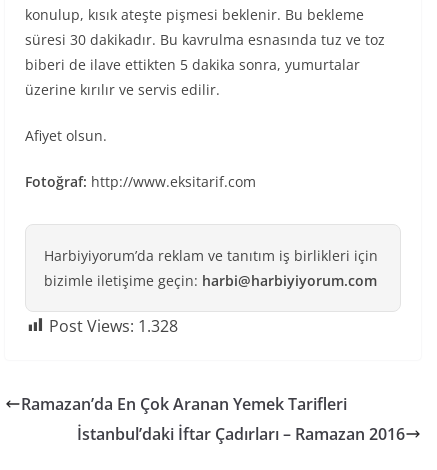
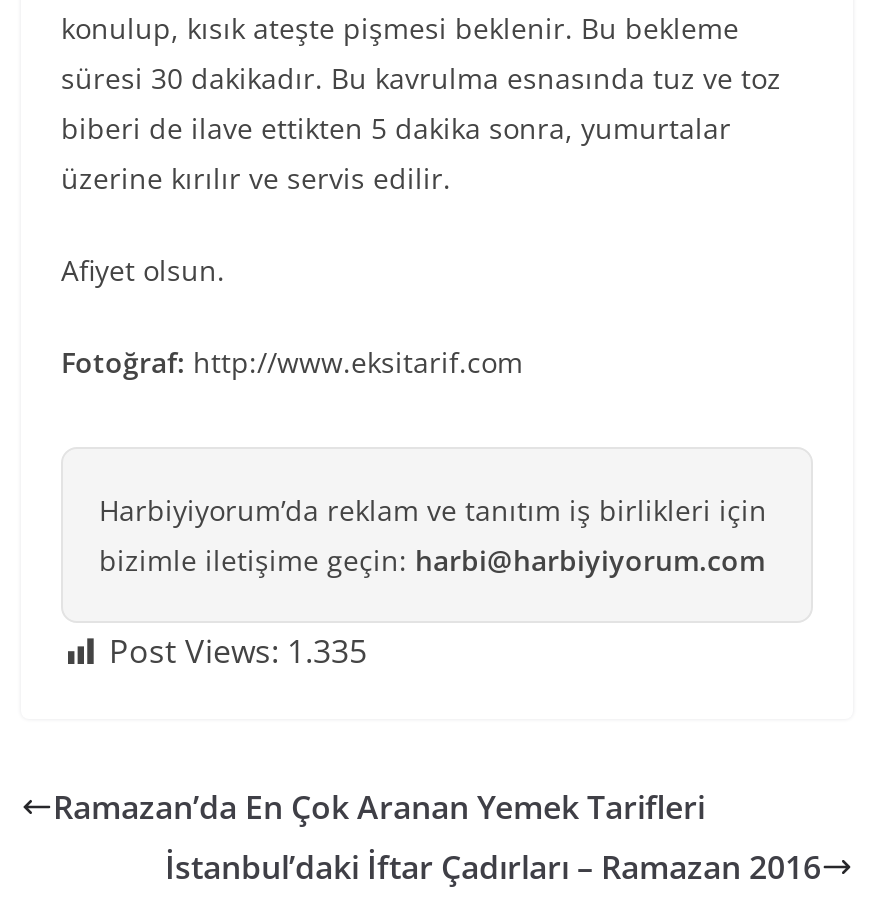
- Post Views: 1.328
+ Post Views: 1.335
